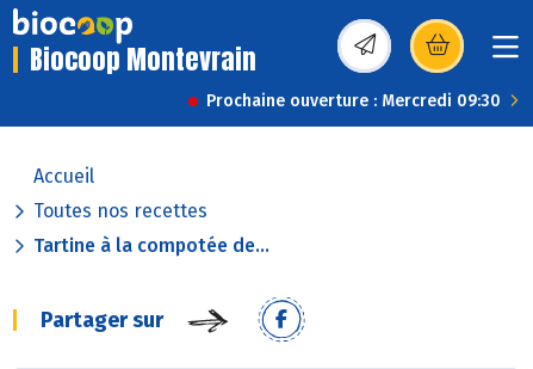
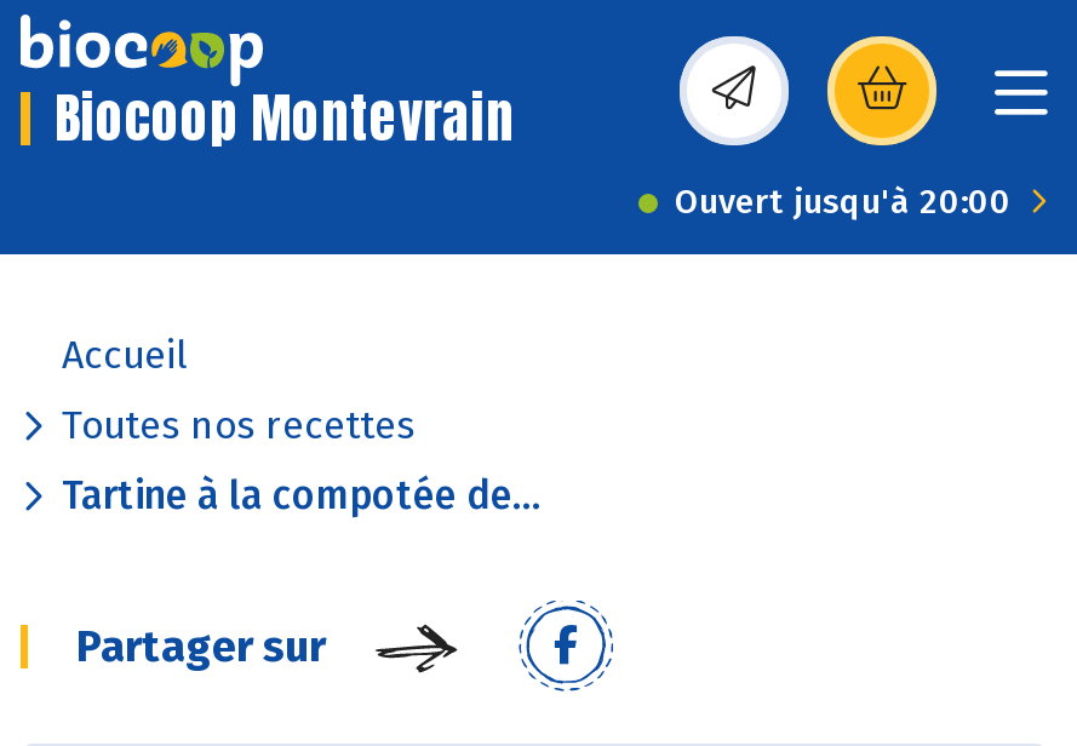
- Prochaine ouverture : Mercredi 09:30
+ Ouvert jusqu'à 20:00
